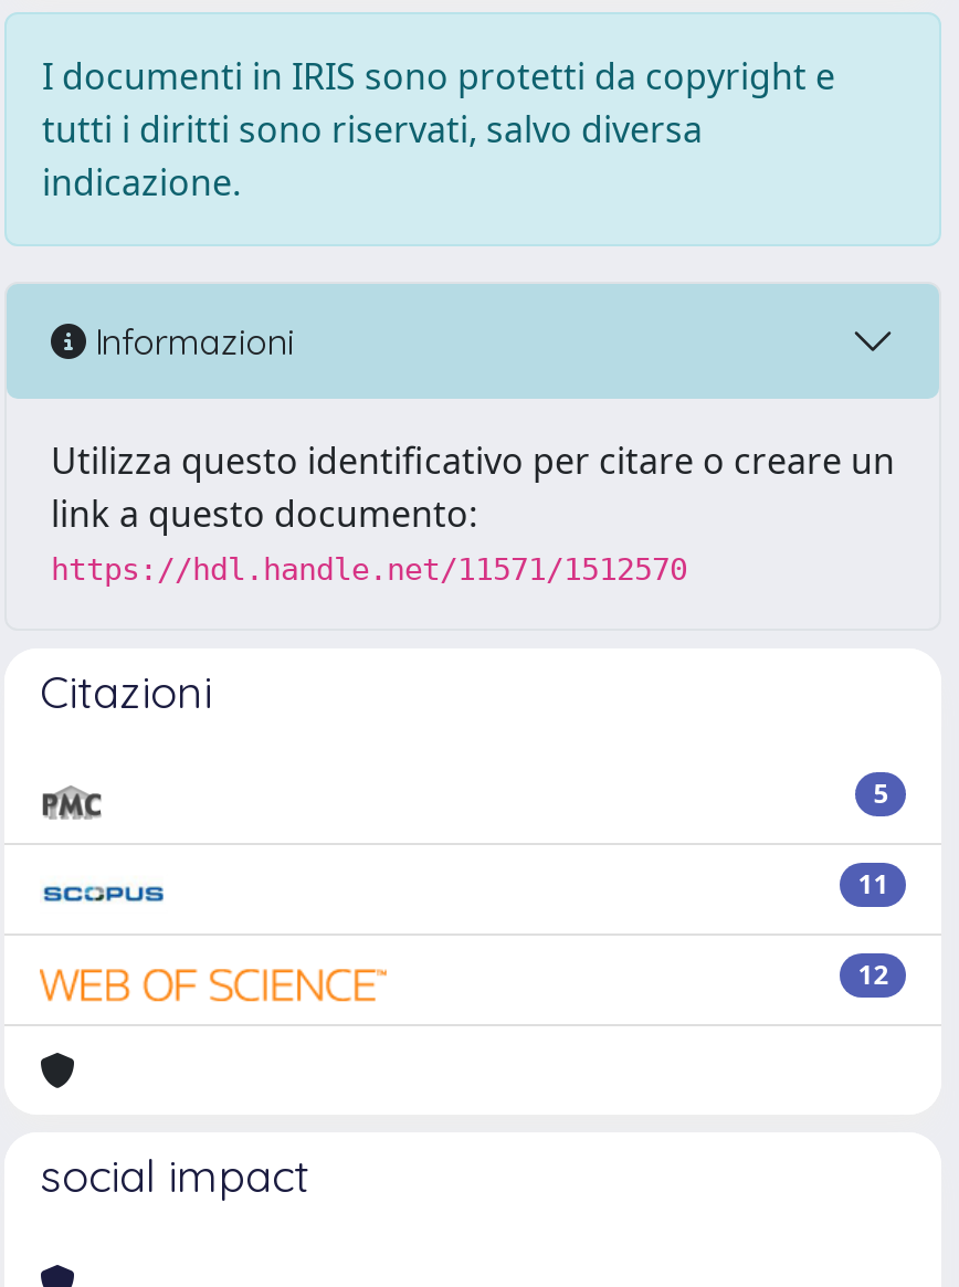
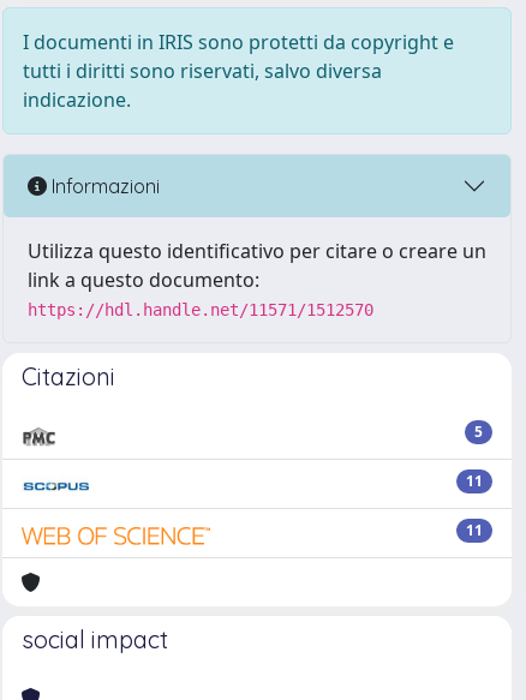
- 12
+ 11
